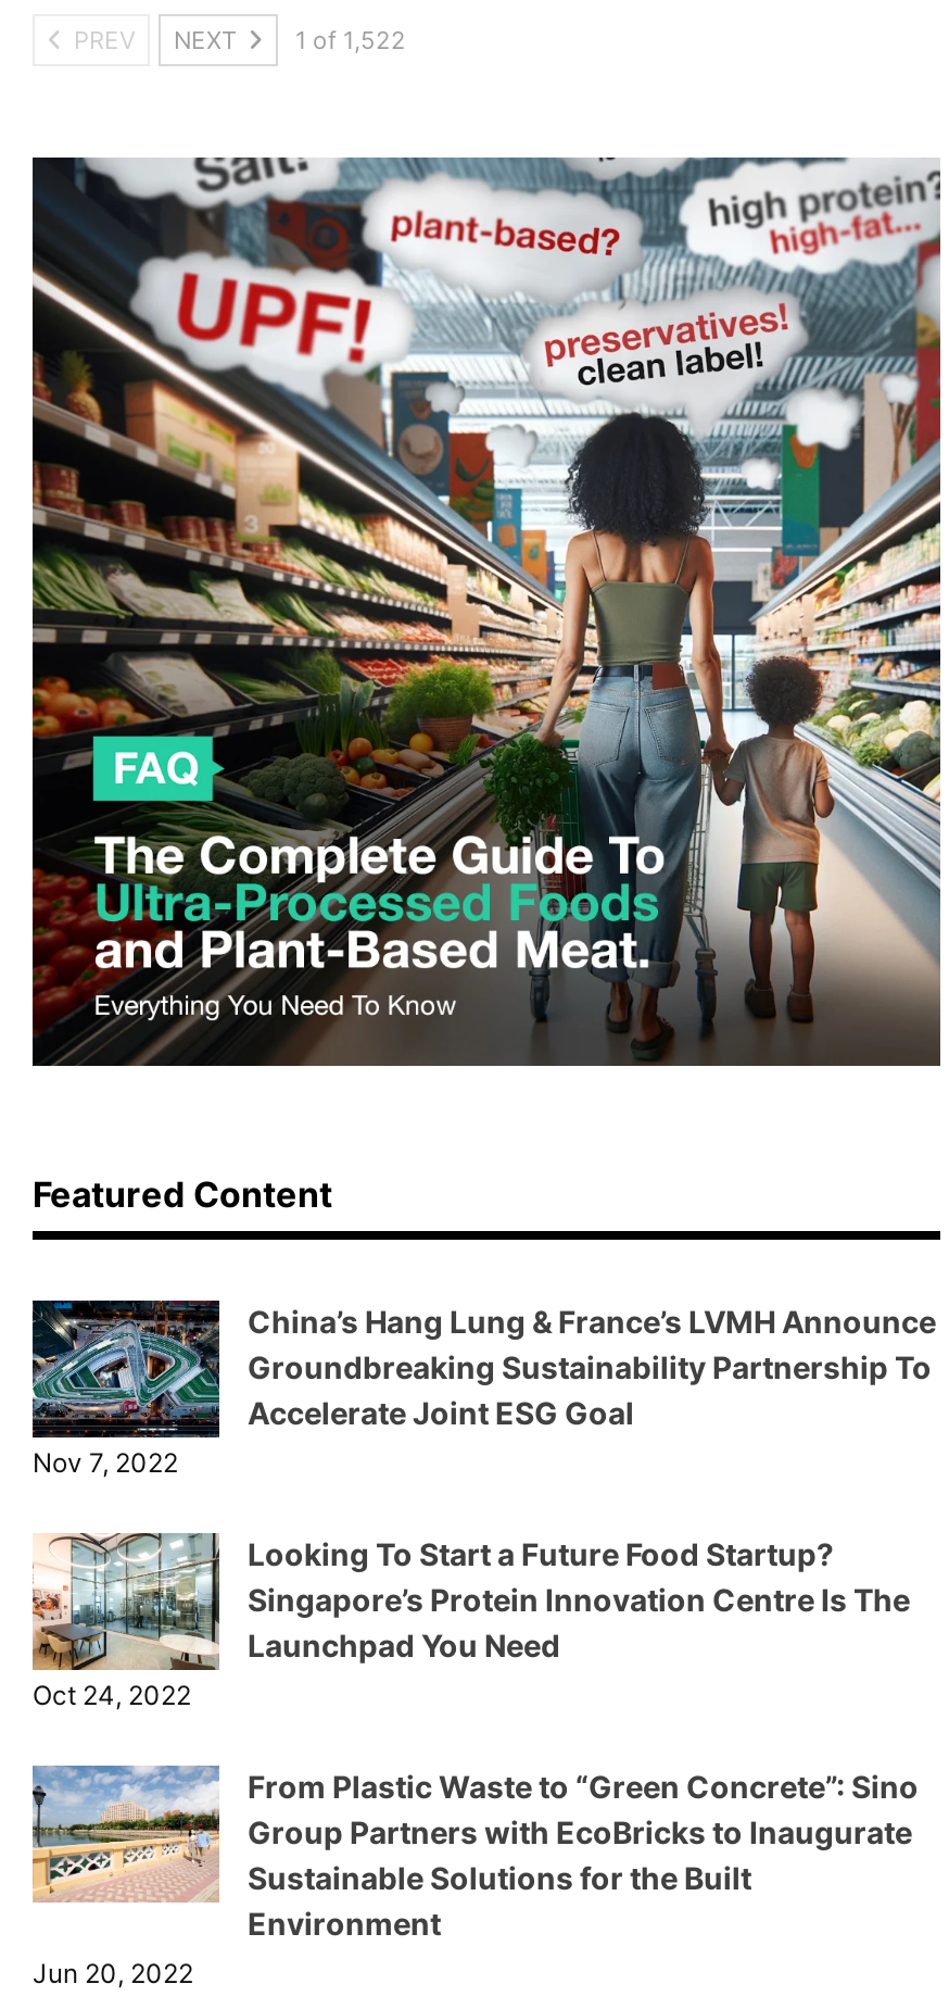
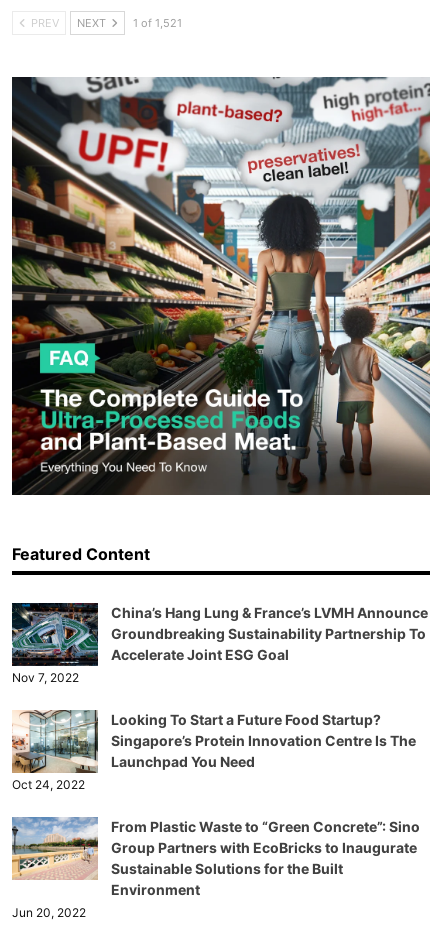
- PREV NEXT 1 of 1,522
+ PREV NEXT 1 of 1,521
